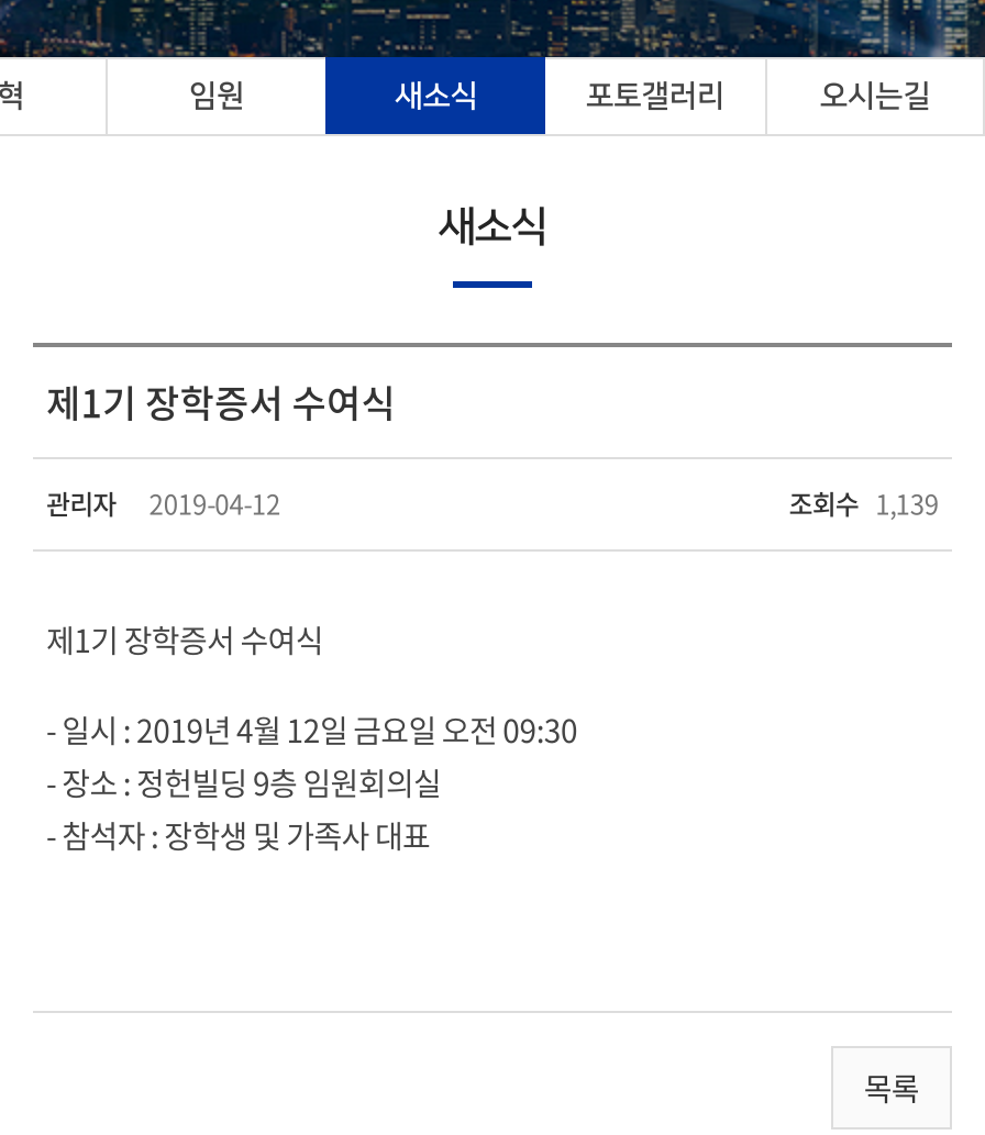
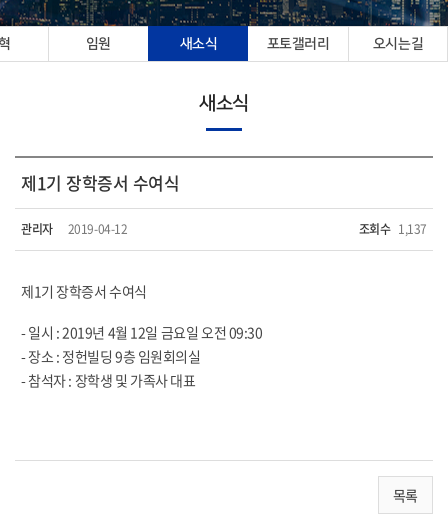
- 조회수 1,139
+ 조회수 1,137
